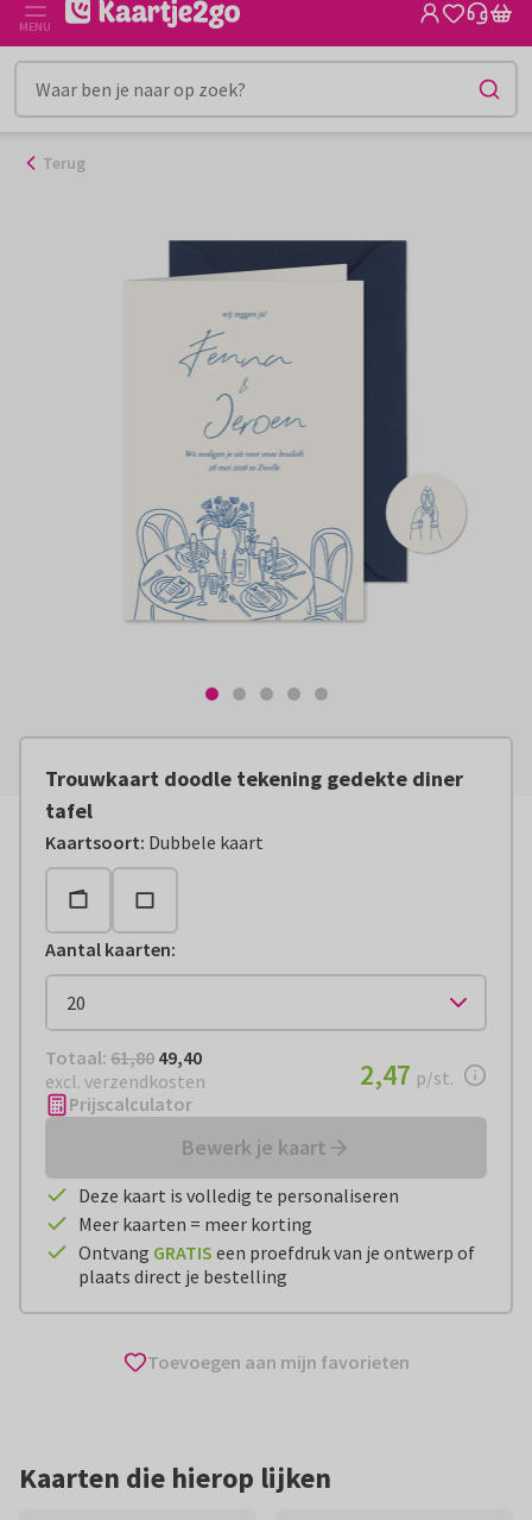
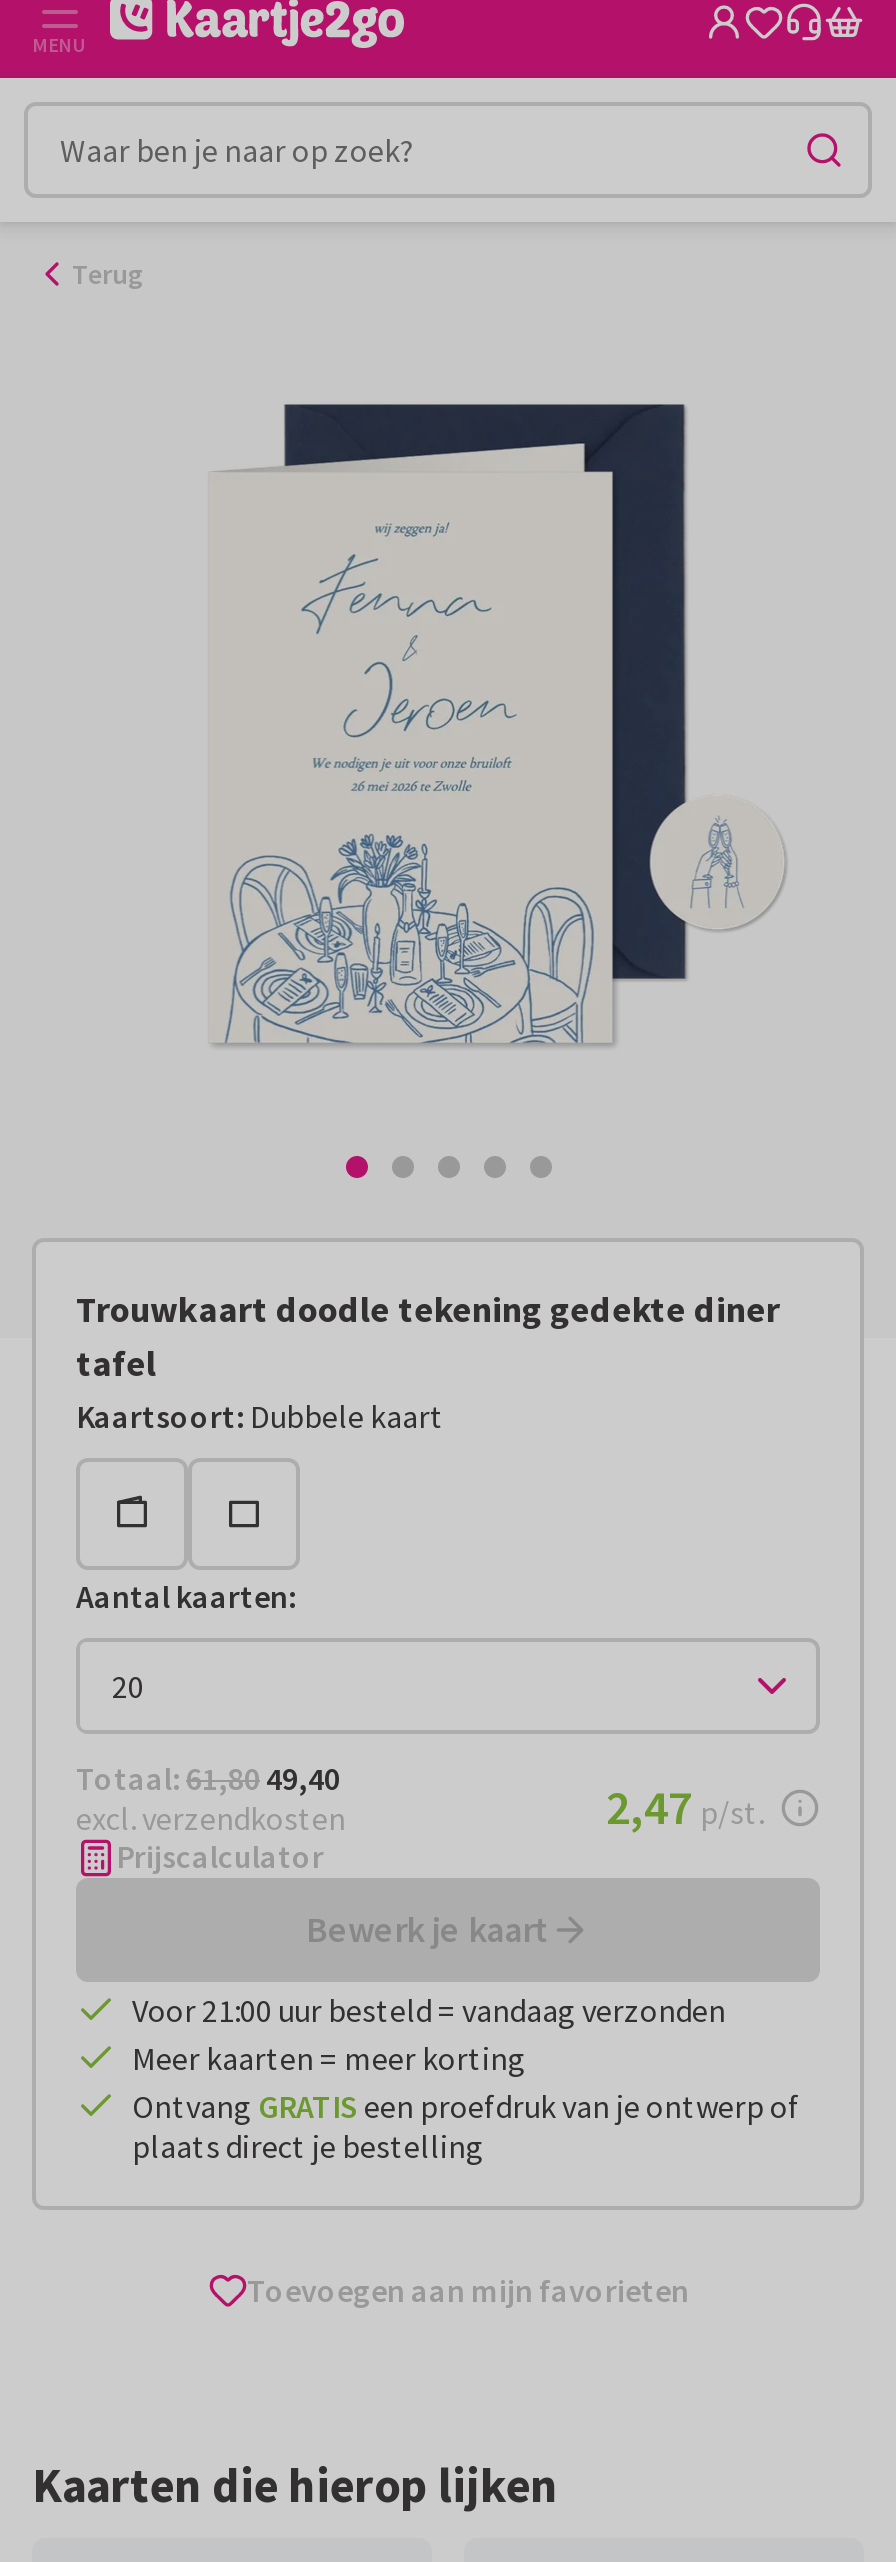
- Deze kaart is volledig te personaliseren
+ Voor 21:00 uur besteld = vandaag verzonden
